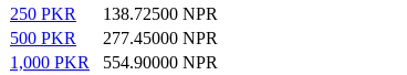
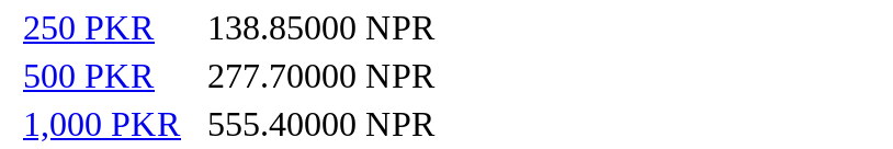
- 250 PKR 138.72500 NPR
+ 250 PKR 138.85000 NPR

- 500 PKR 277.45000 NPR
+ 500 PKR 277.70000 NPR

- 1,000 PKR 554.90000 NPR
+ 1,000 PKR 555.40000 NPR
